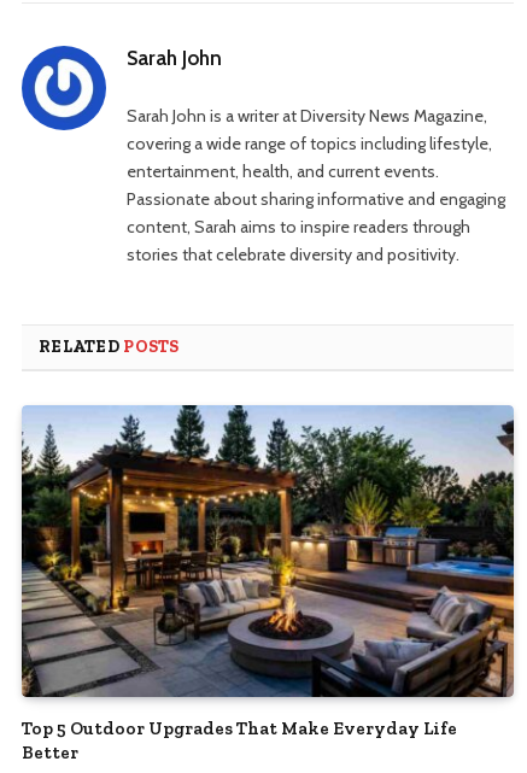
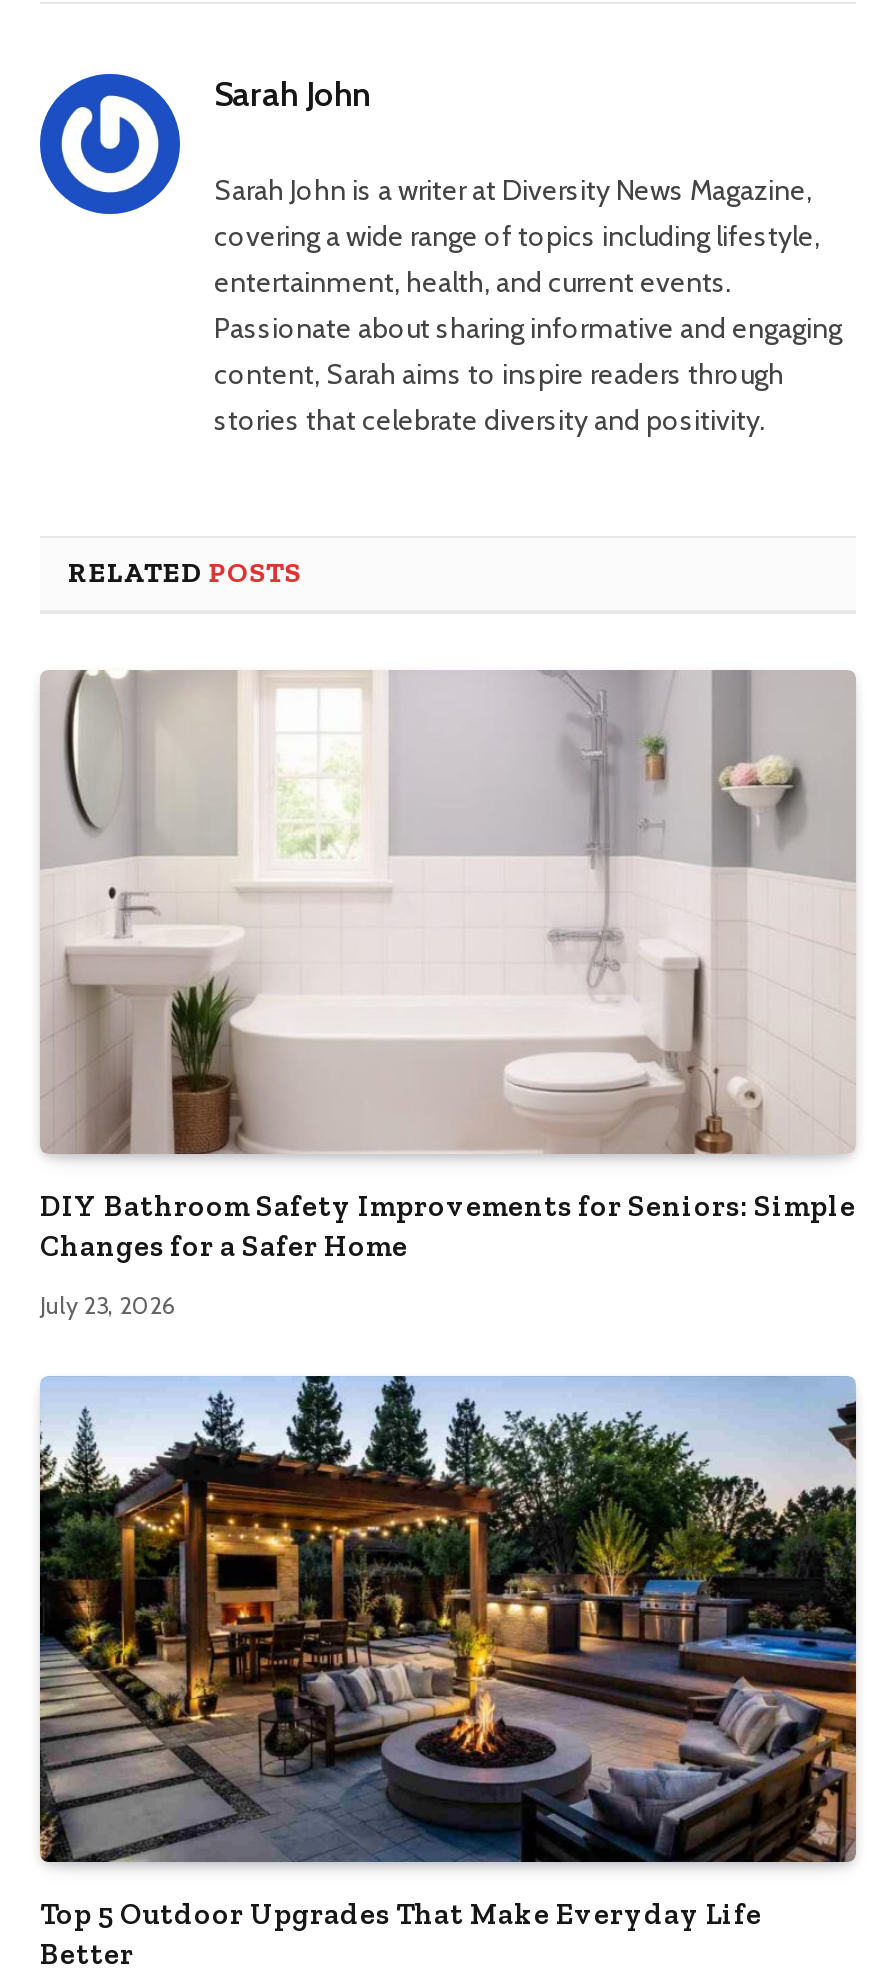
+ [image]
+ DIY Bathroom Safety Improvements for Seniors: Simple
+ Changes for a Safer Home
+ July 23, 2026
